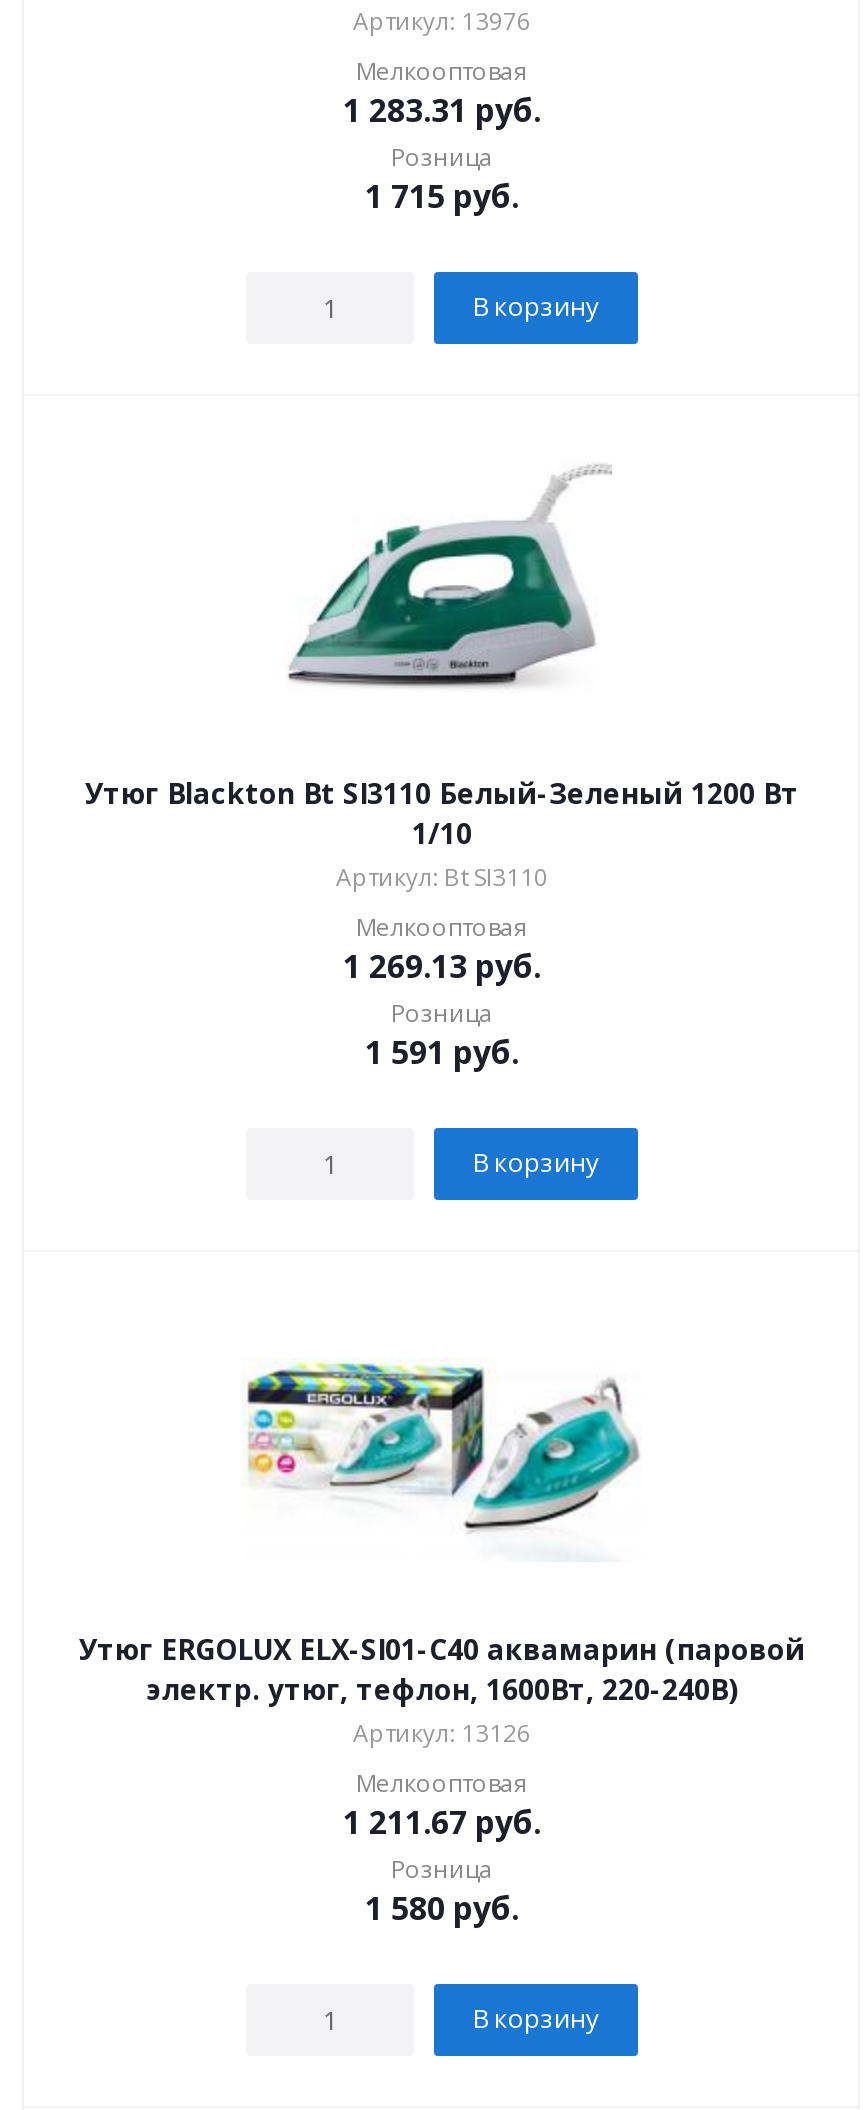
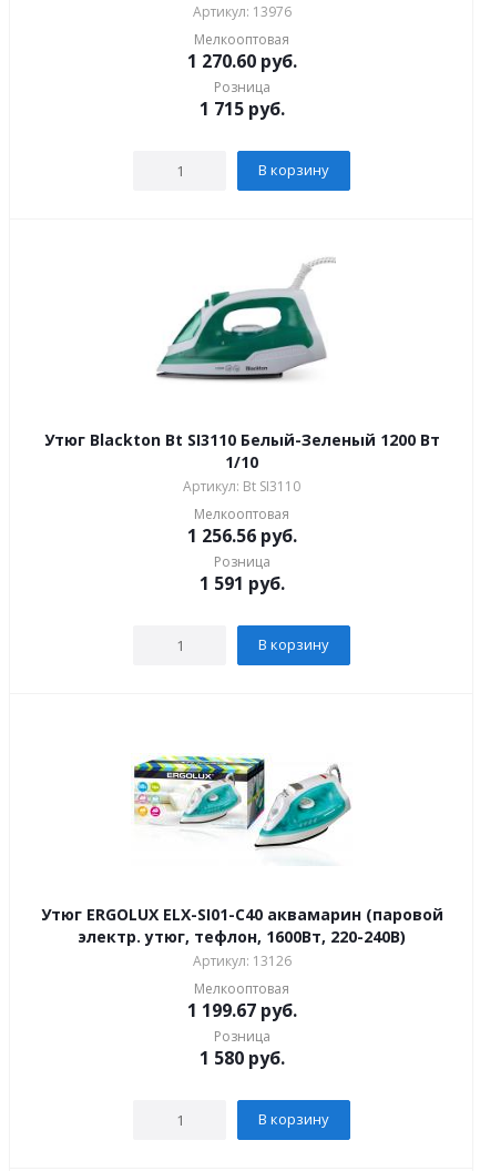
- 1 283.31 руб.
+ 1 270.60 руб.

- 1 269.13 руб.
+ 1 256.56 руб.

- 1 211.67 руб.
+ 1 199.67 руб.
